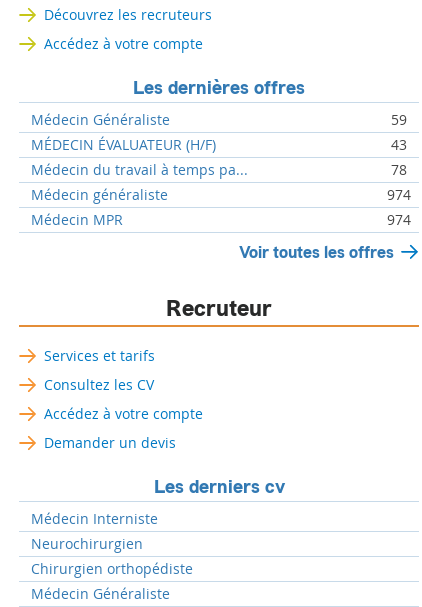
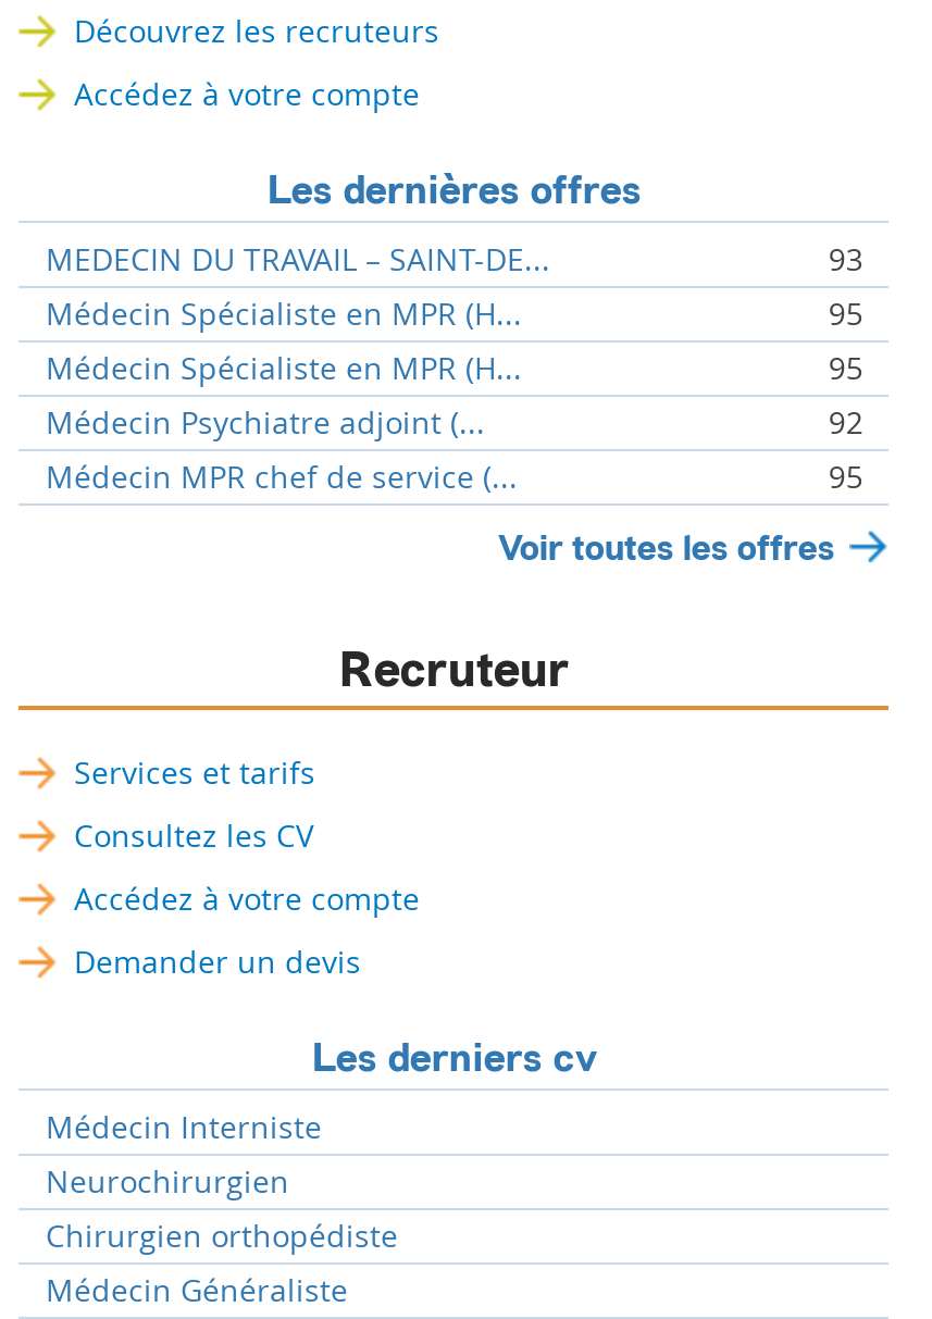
- Médecin Généraliste
- 59
- MÉDECIN ÉVALUATEUR (H/F)
- 43
- Médecin du travail à temps pa...
- 78
- Médecin généraliste
- 974
- Médecin MPR
- 974
+ MEDECIN DU TRAVAIL – SAINT-DE...
+ 93
+ Médecin Spécialiste en MPR (H...
+ 95
+ Médecin Spécialiste en MPR (H...
+ 95
+ Médecin Psychiatre adjoint (...
+ 92
+ Médecin MPR chef de service (...
+ 95
